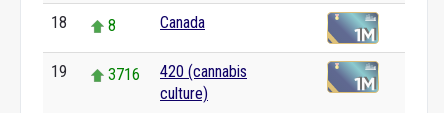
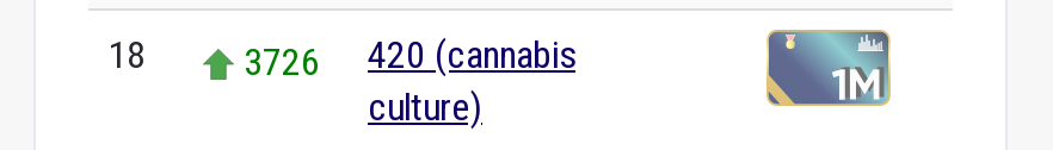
- 8
- Canada
- 19
- 3716
+ 3726
